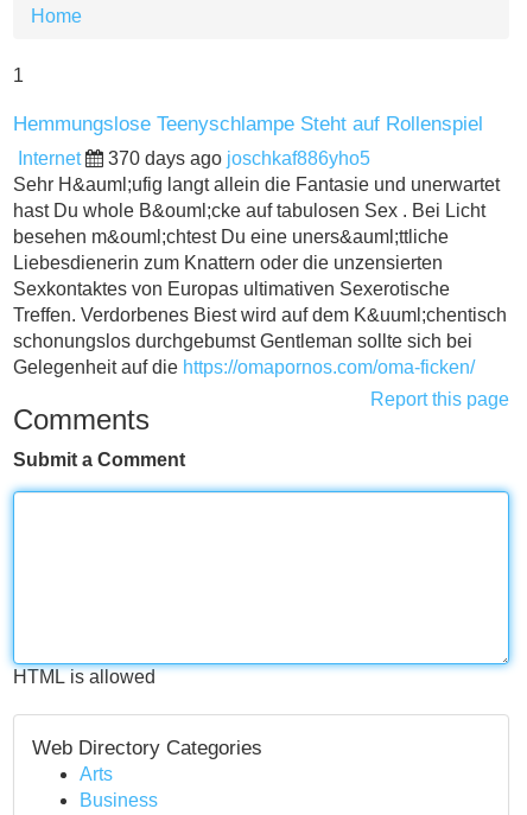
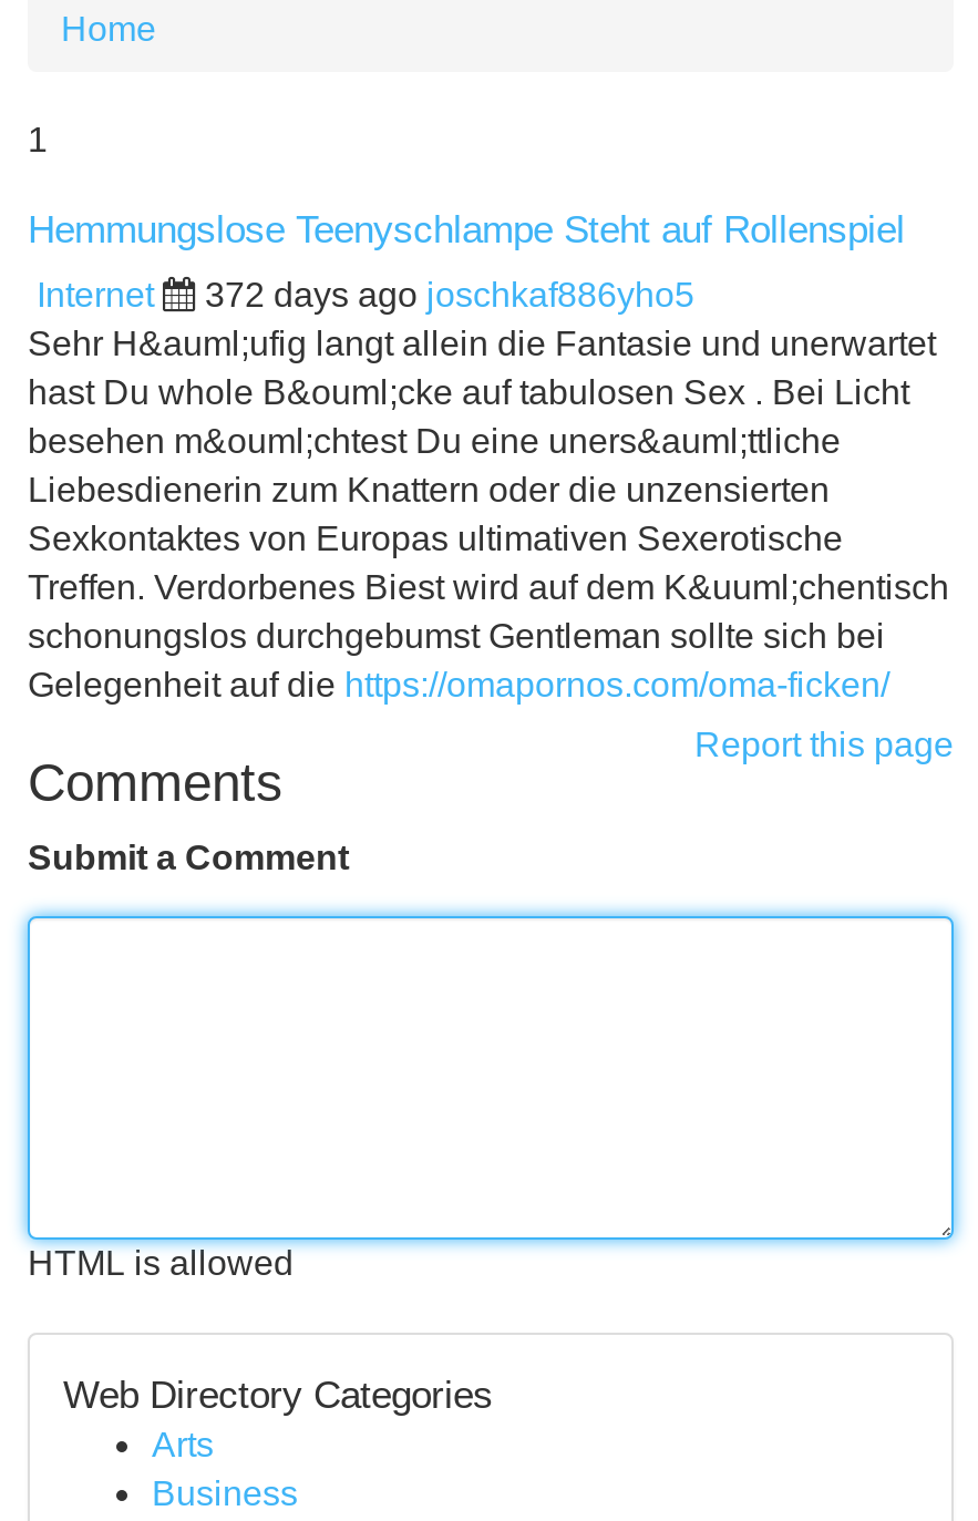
- 370 days ago joschkaf886yho5
+ 372 days ago joschkaf886yho5
